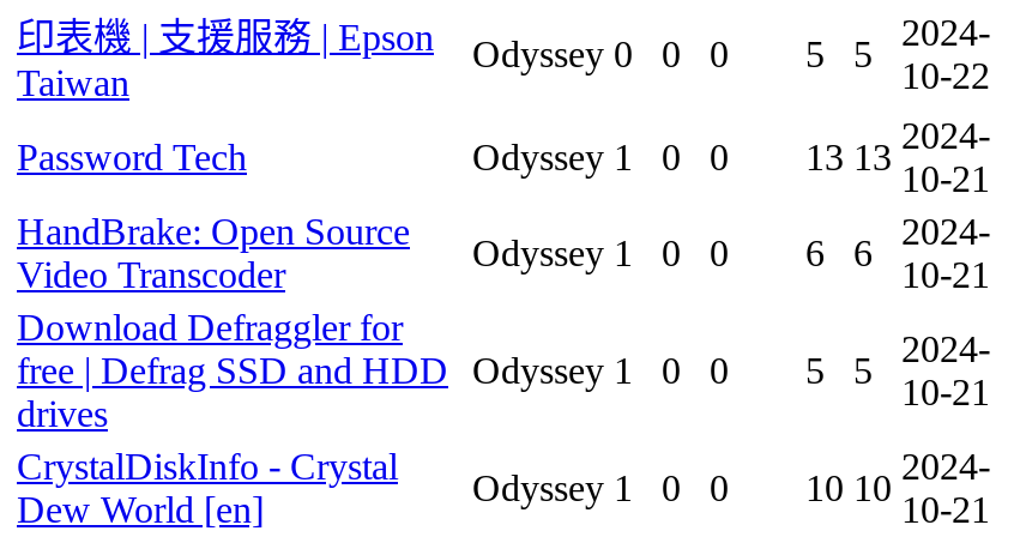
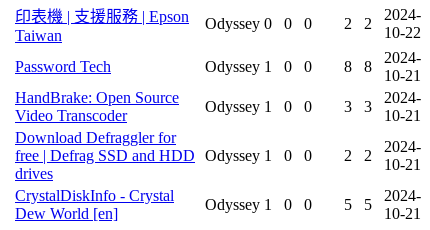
- 5
+ 2

- 5
+ 2

- 13 13
+ 8
+ 8

- 6
+ 3

- 6
+ 3

- 5
+ 2

- 5
+ 2

- 10 10
+ 5
+ 5
